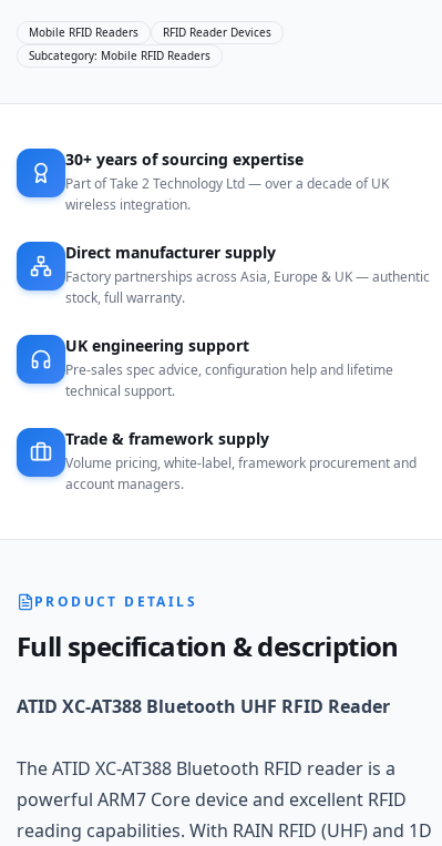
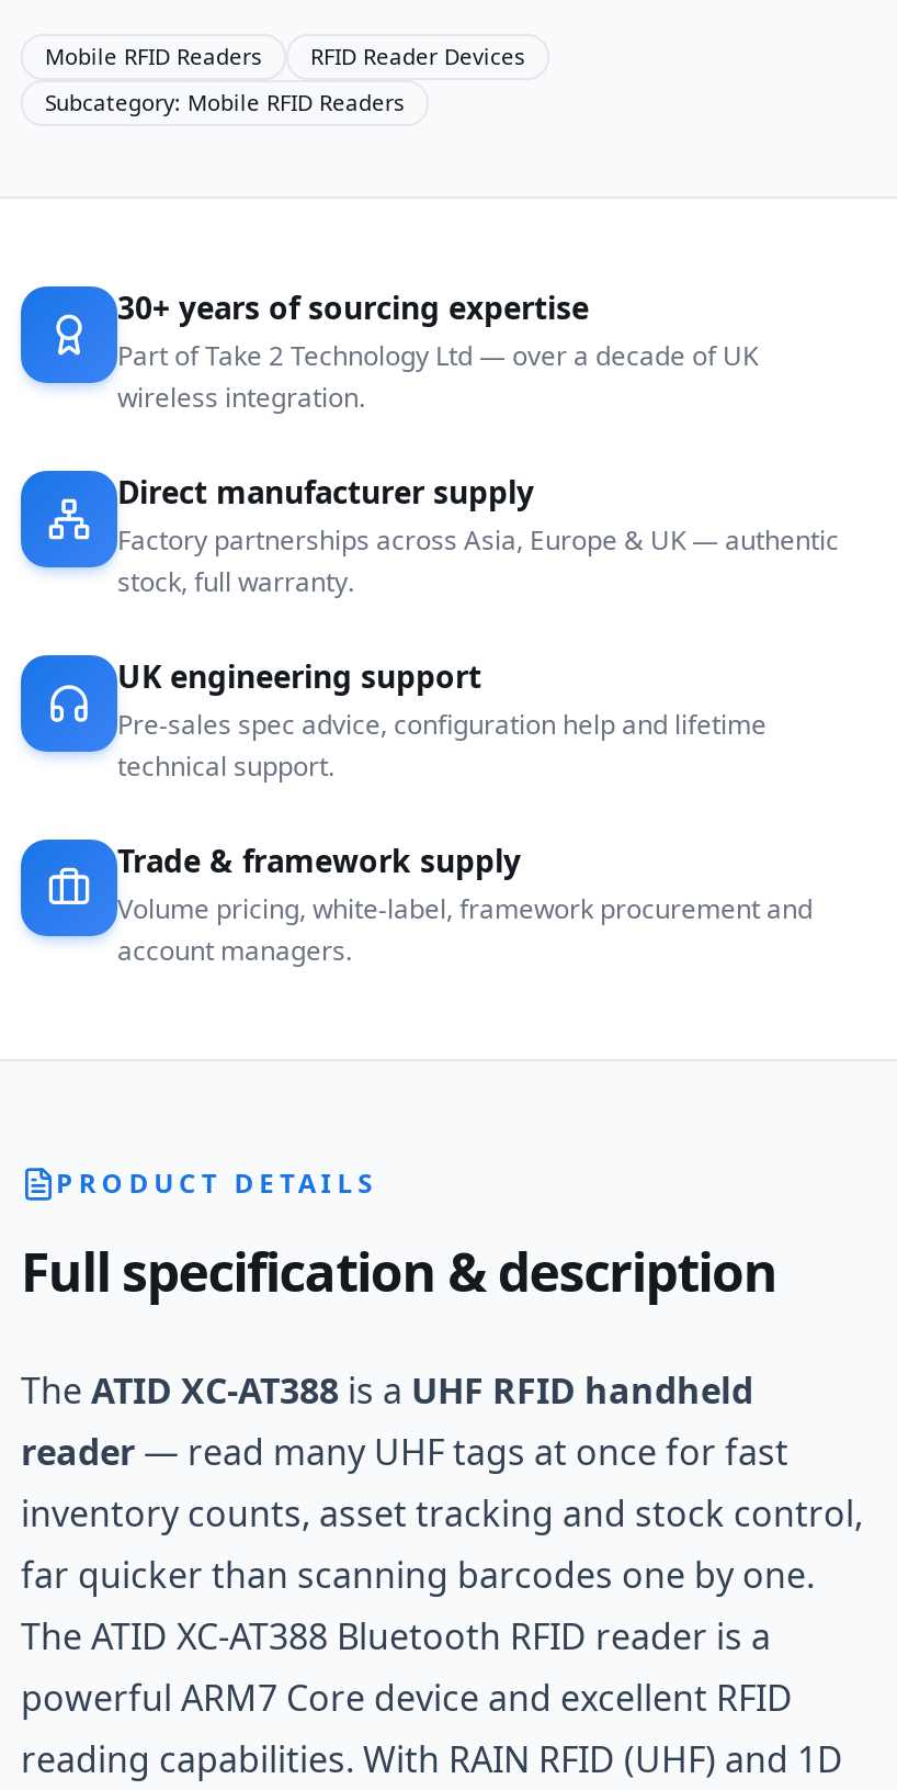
- ATID XC-AT388 Bluetooth UHF RFID Reader
+ The ATID XC-AT388 is a UHF RFID handheld
+ reader — read many UHF tags at once for fast
+ inventory counts, asset tracking and stock control,
+ far quicker than scanning barcodes one by one.
